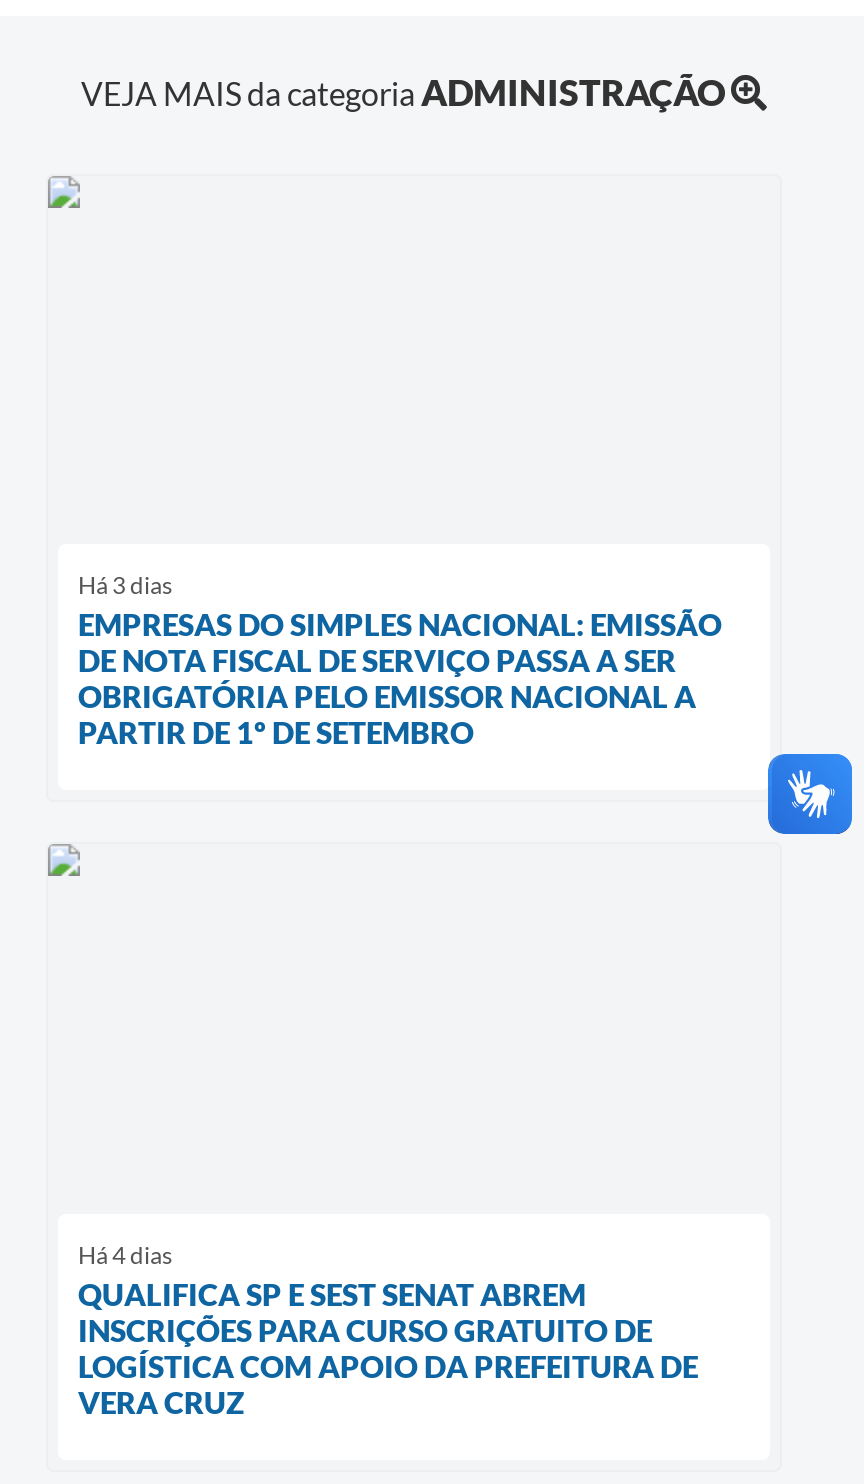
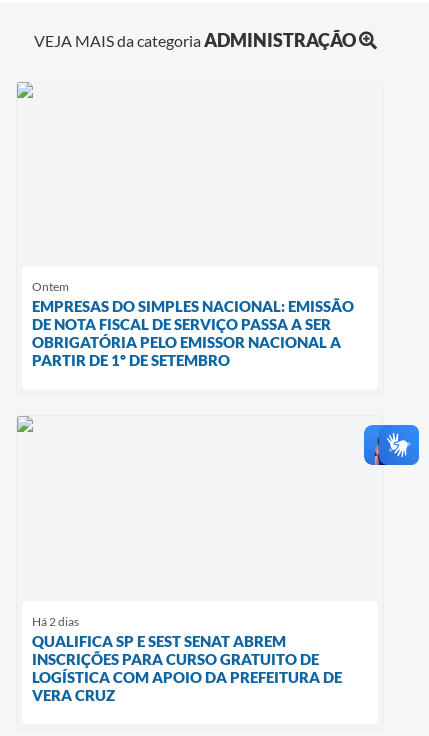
- Há 3 dias
+ Ontem

+ [image]

- [image]

- Há 4 dias
+ Há 2 dias
